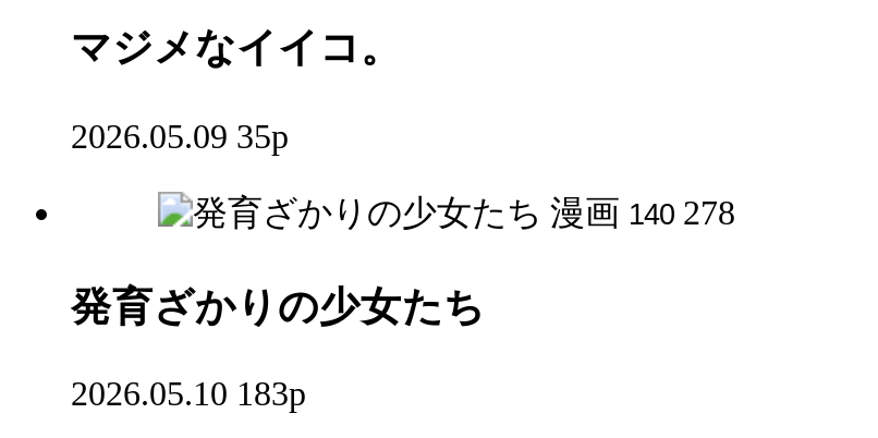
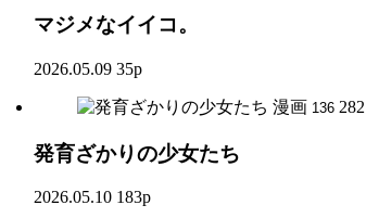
- 漫画 140 278
+ 漫画 136 282
